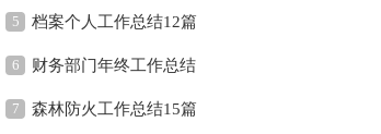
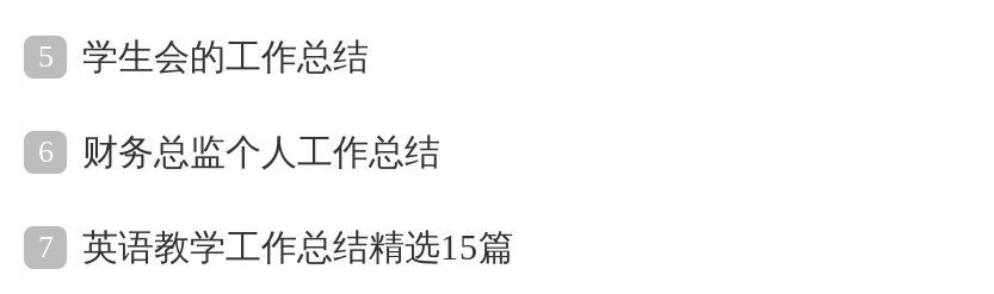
- 档案个人工作总结12篇
+ 学生会的工作总结

- 财务部门年终工作总结
+ 财务总监个人工作总结

- 森林防火工作总结15篇
+ 英语教学工作总结精选15篇
